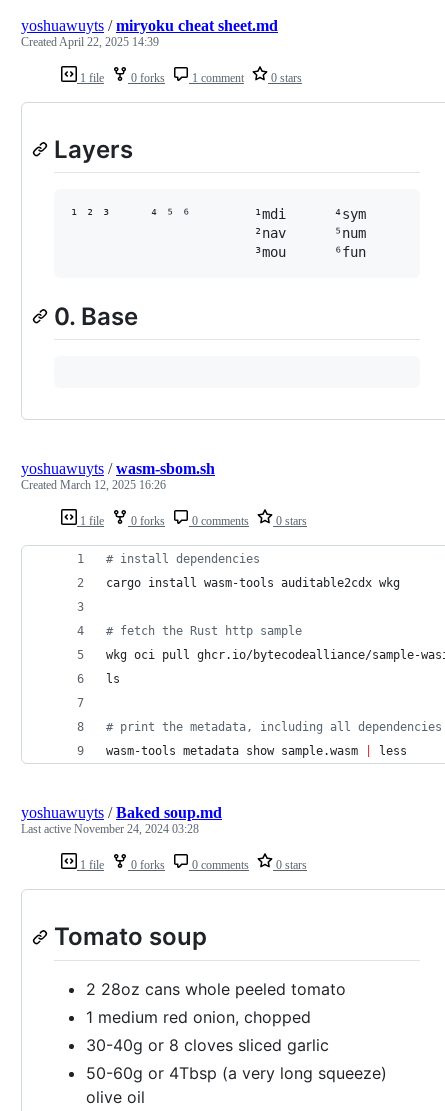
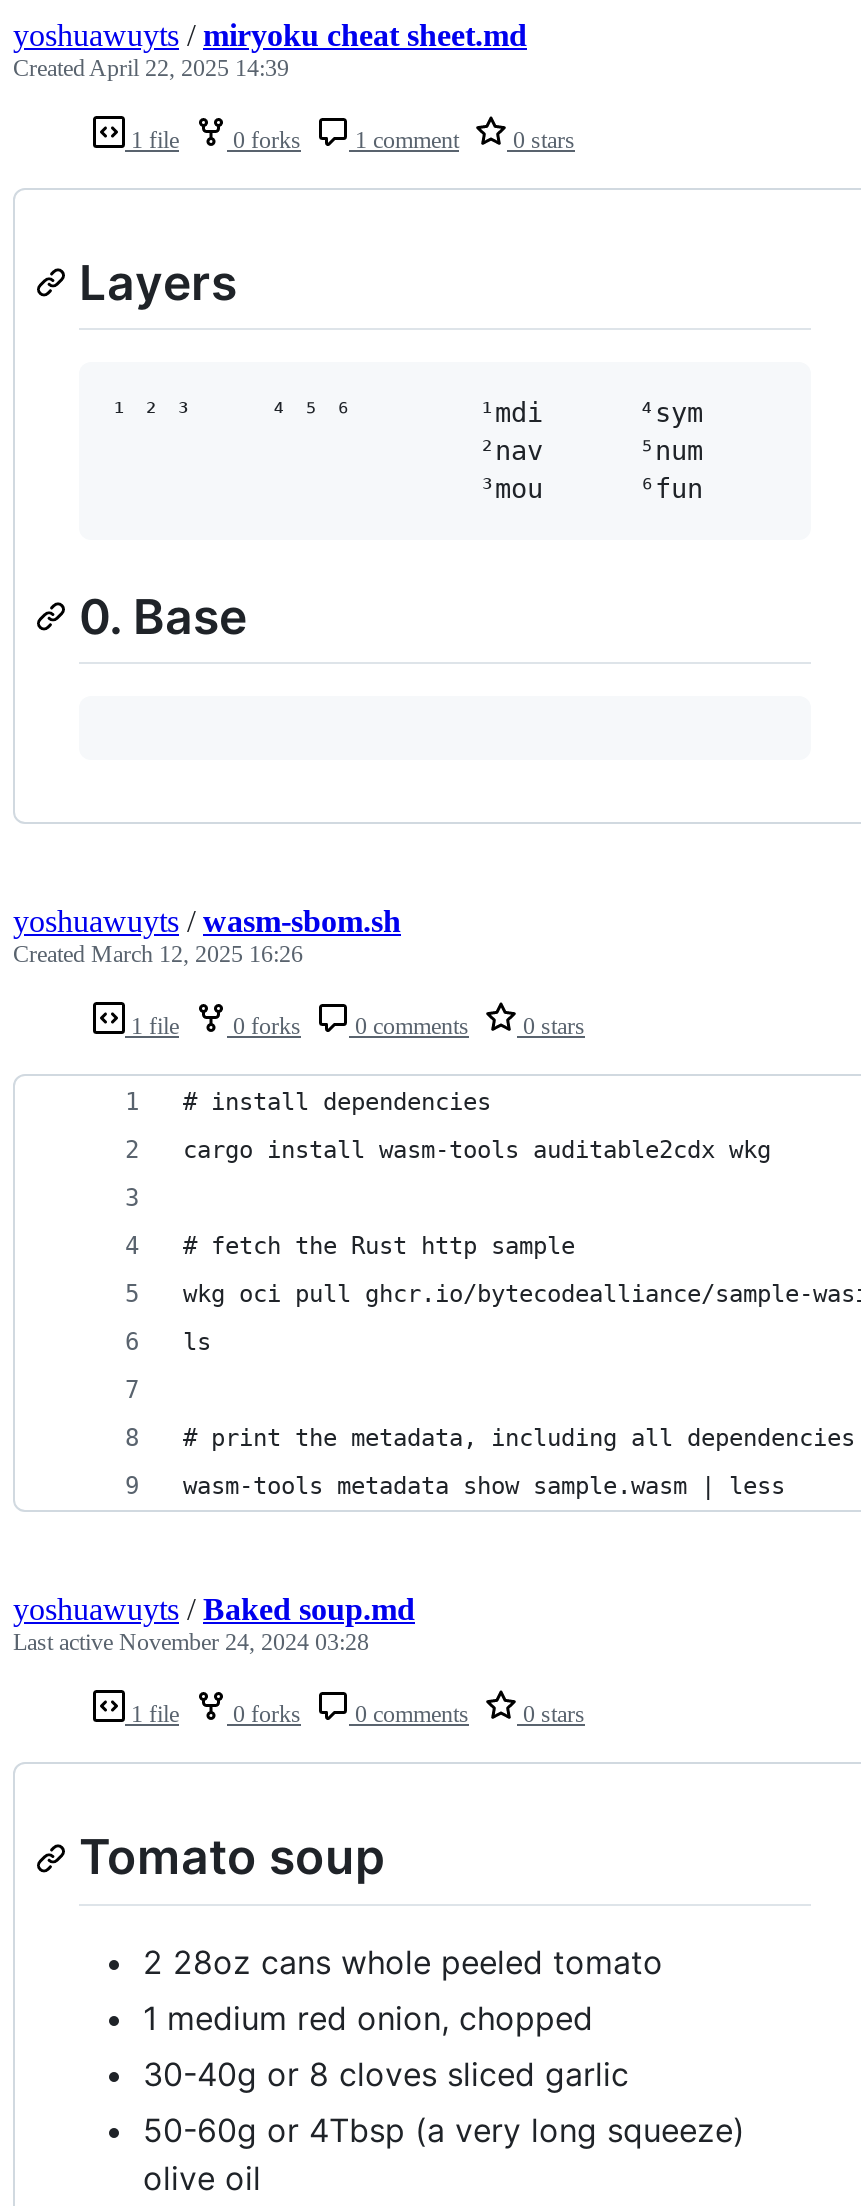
- #install dependencies
+ # install dependencies

- #fetch the Rust http sample
+ # fetch the Rust http sample

- #print the metadata, including all dependencies
+ # print the metadata, including all dependencies
